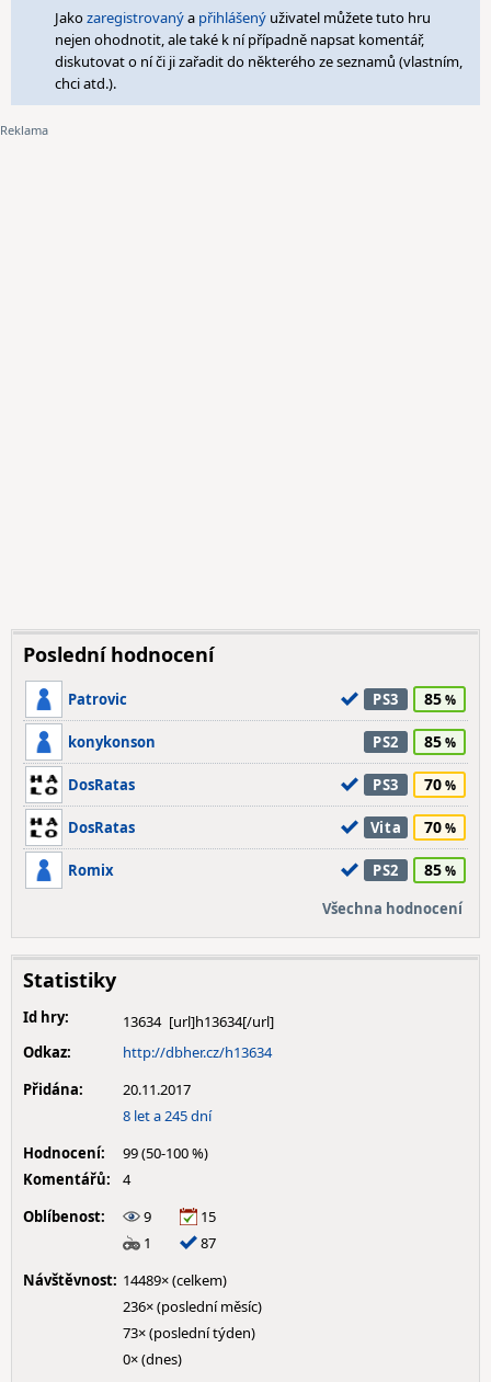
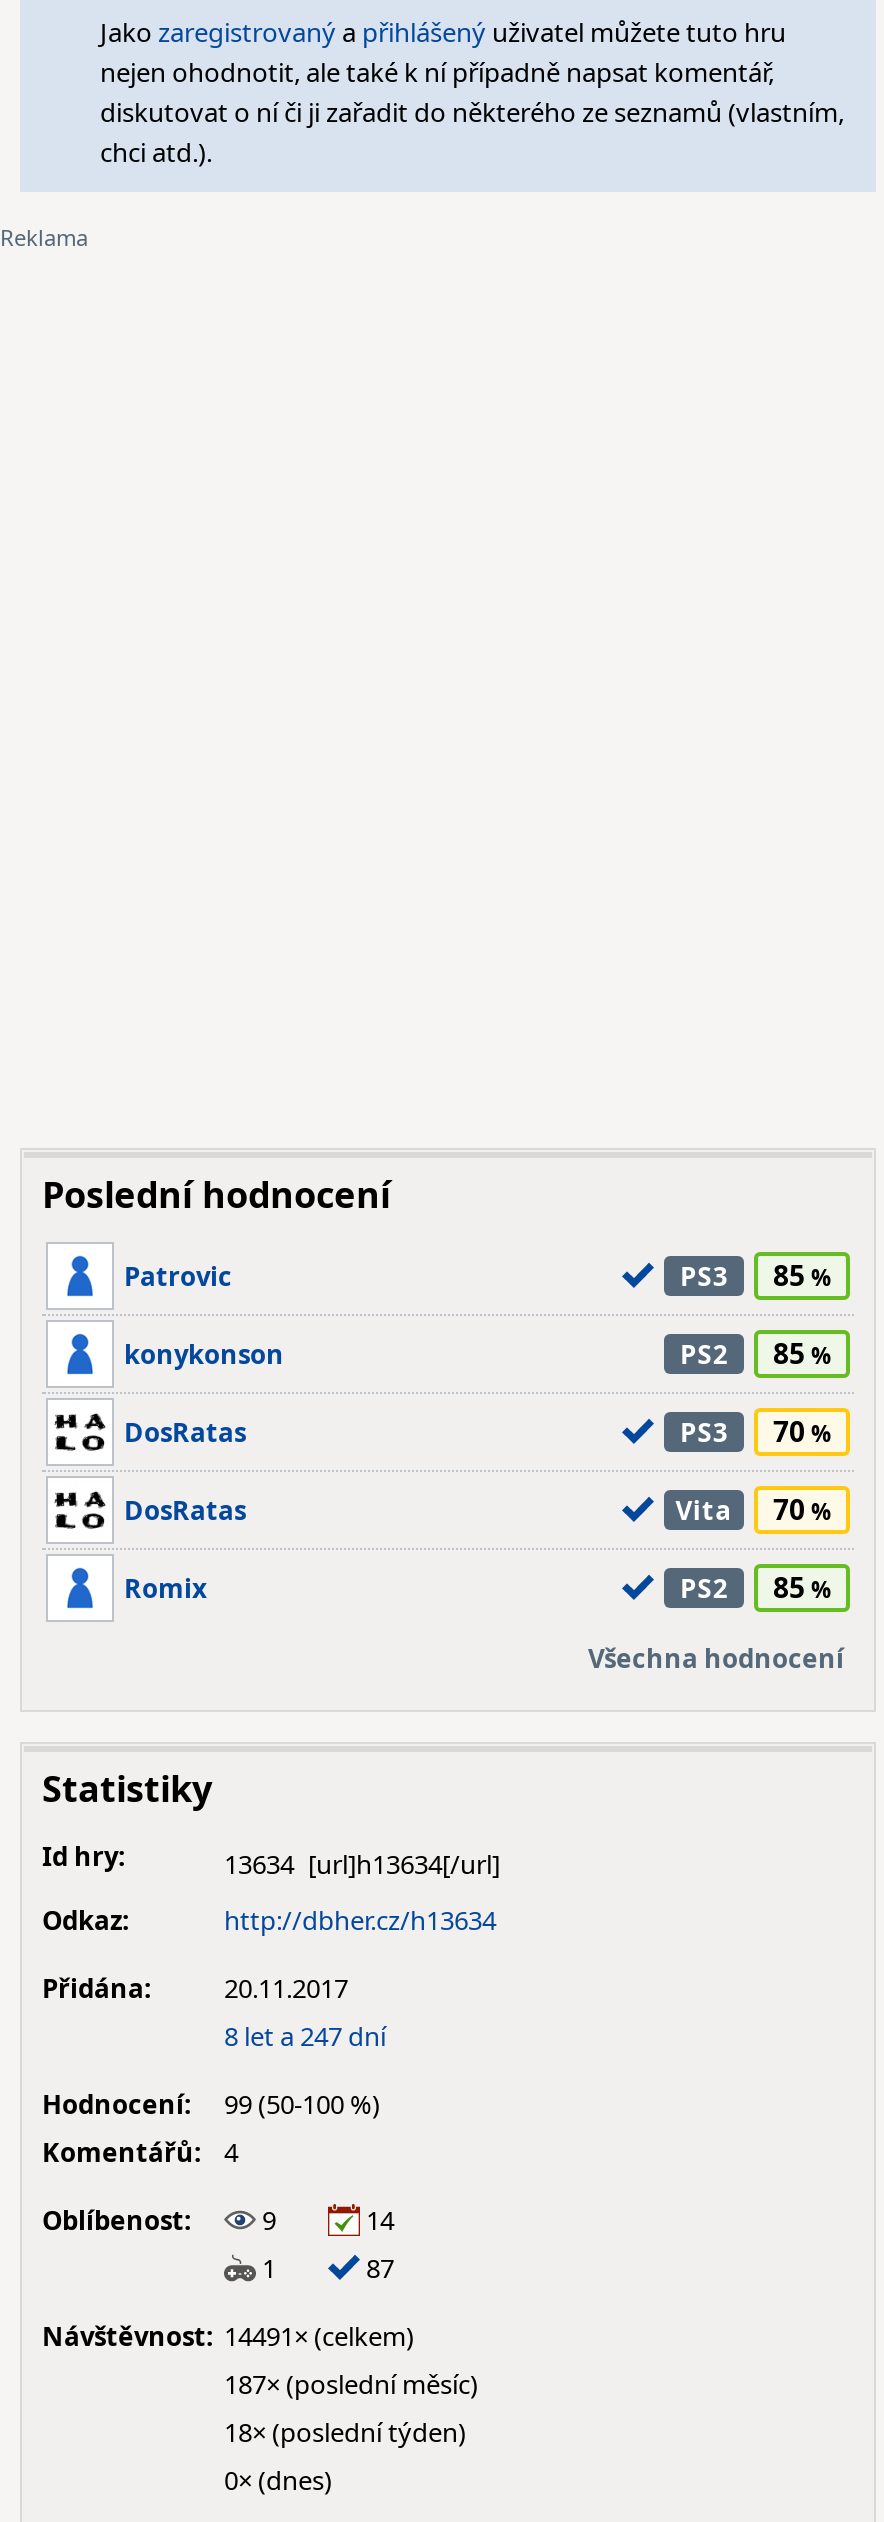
- 8 let a 245 dní
+ 8 let a 247 dní

- 15
+ 14

- Návštěvnost: 14489× (celkem)
+ Návštěvnost: 14491× (celkem)

- 236× (poslední měsíc)
+ 187× (poslední měsíc)

- 73× (poslední týden)
+ 18× (poslední týden)
